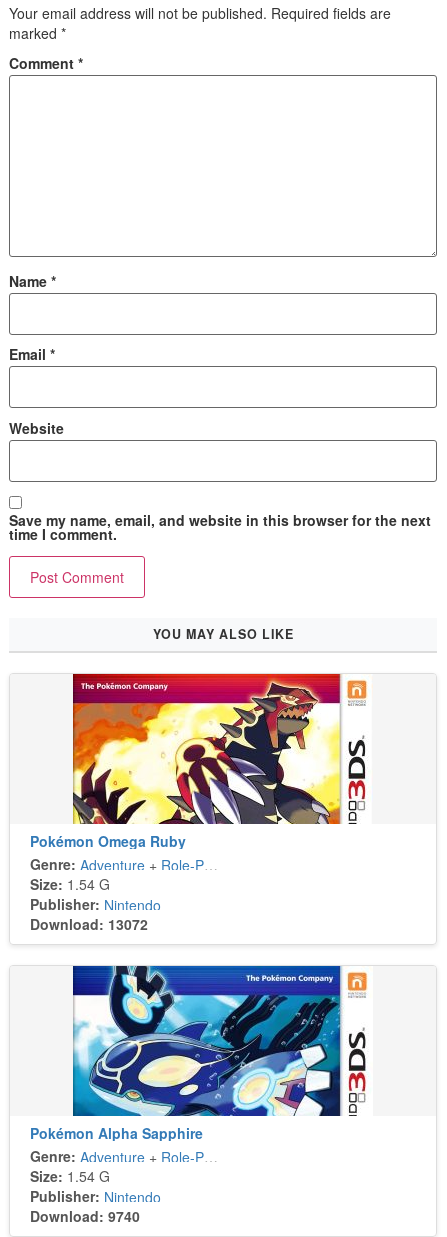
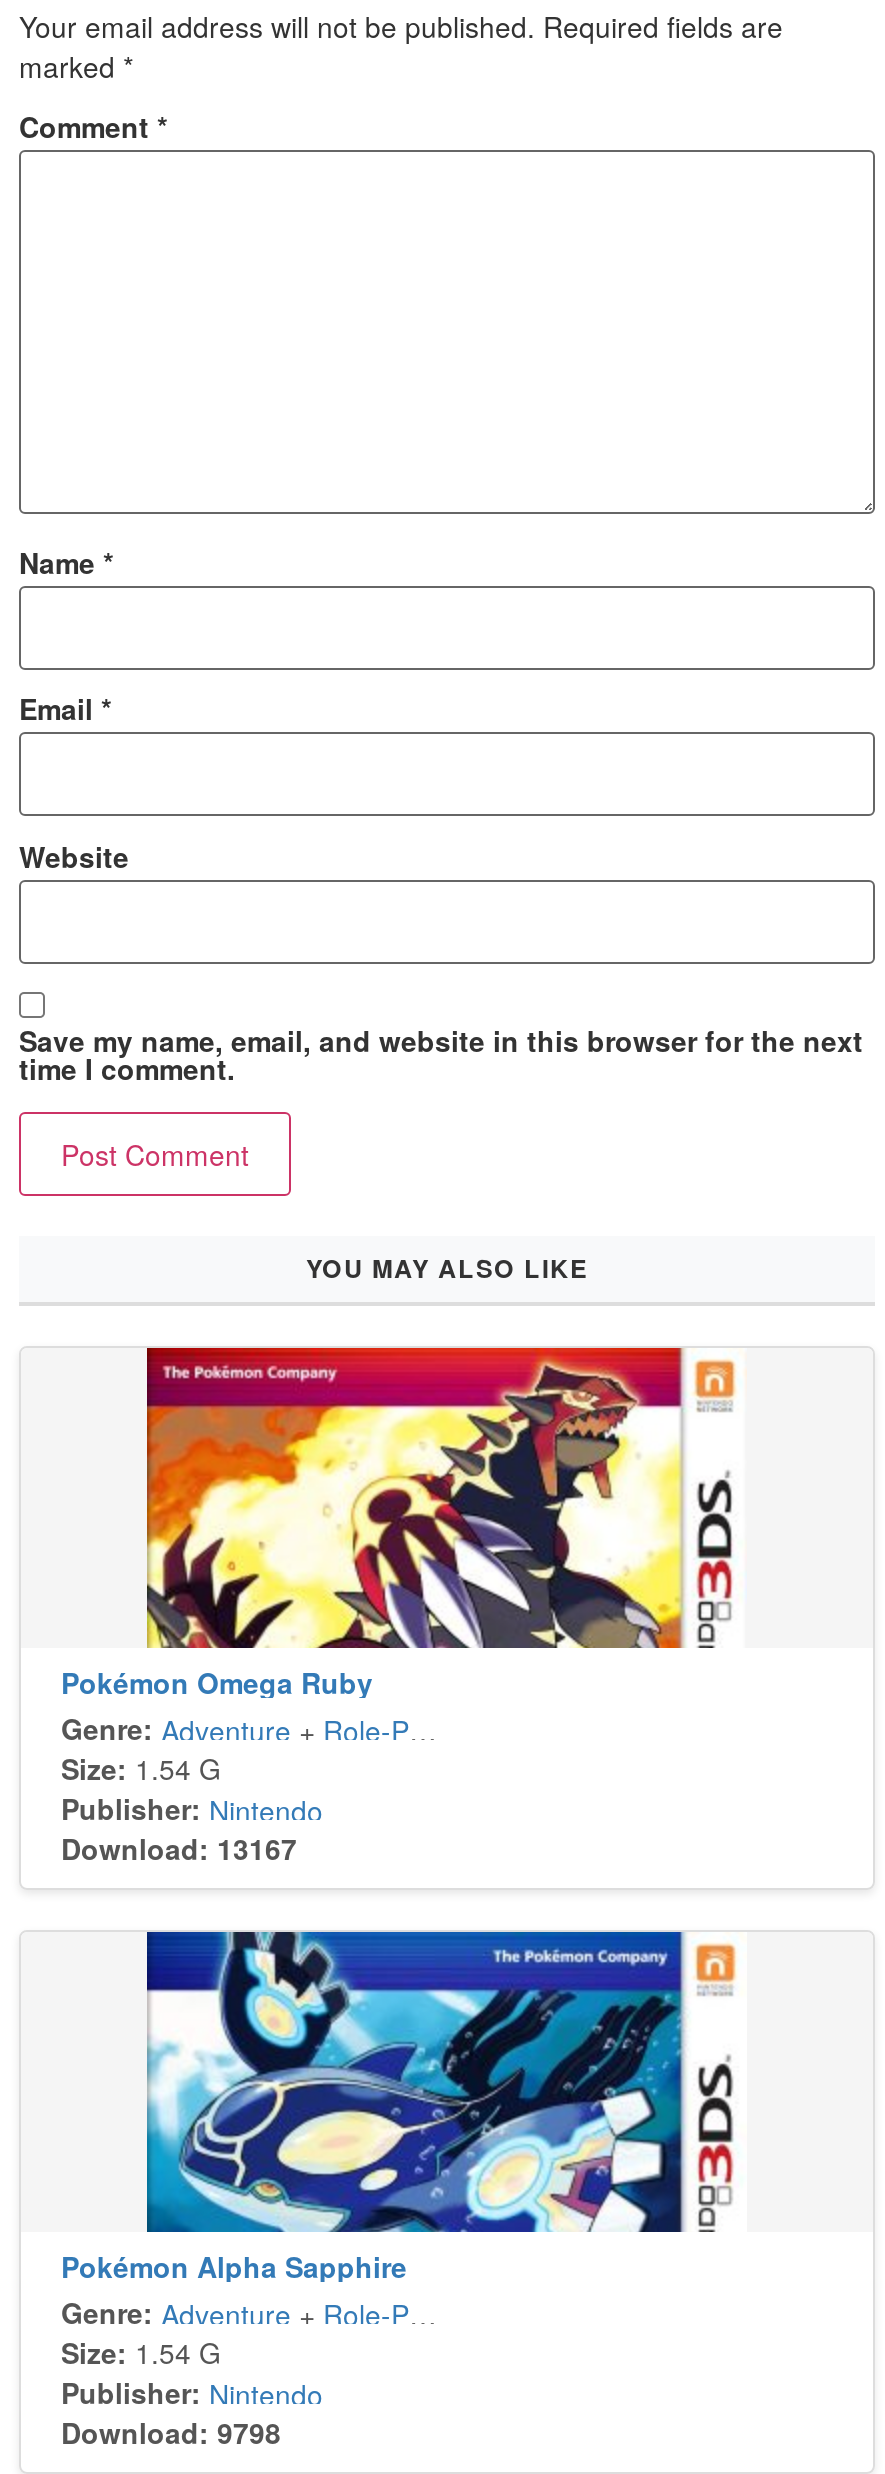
- Download: 13072
+ Download: 13167

- Download: 9740
+ Download: 9798
